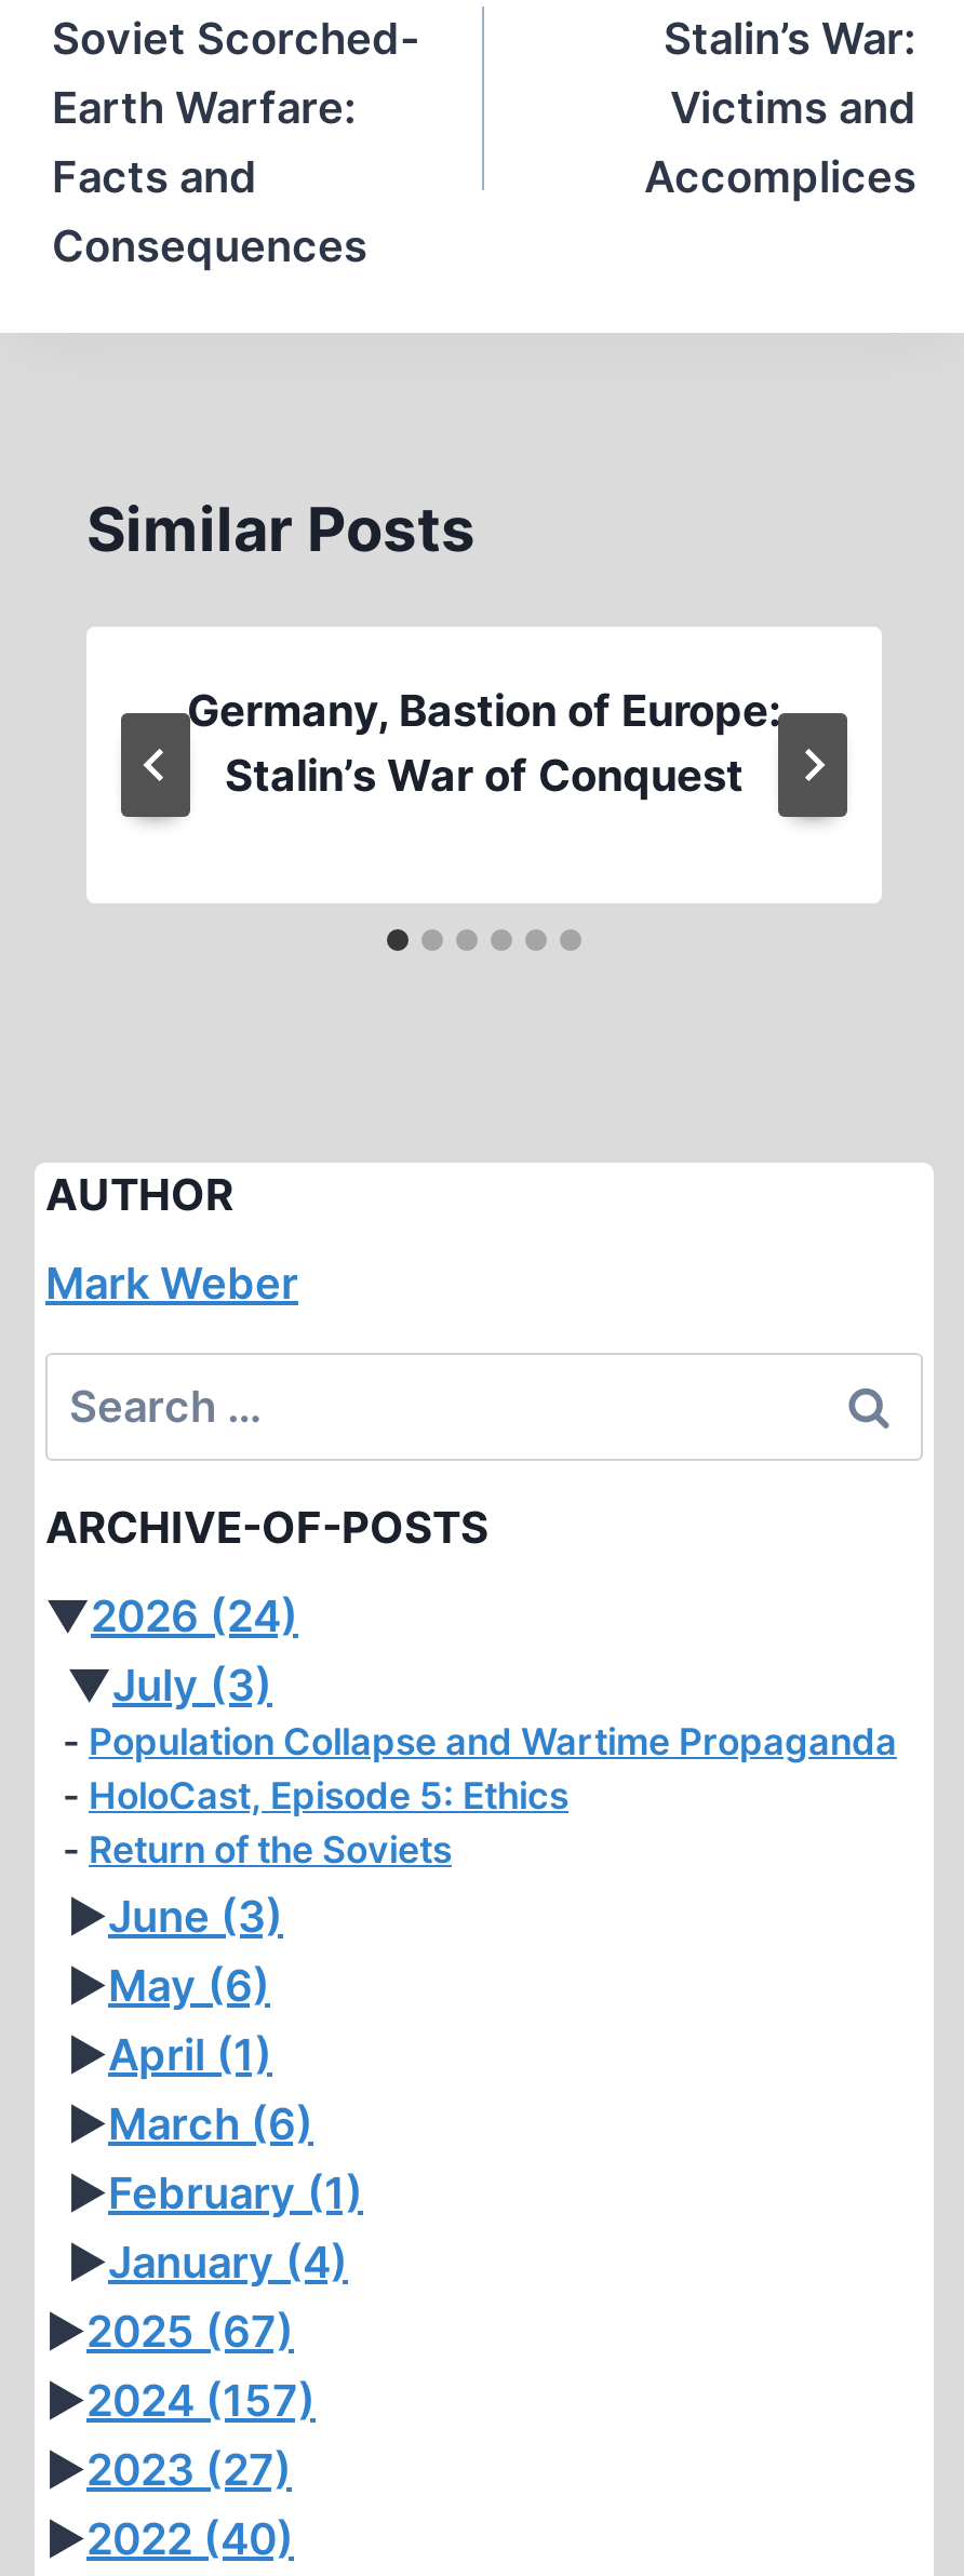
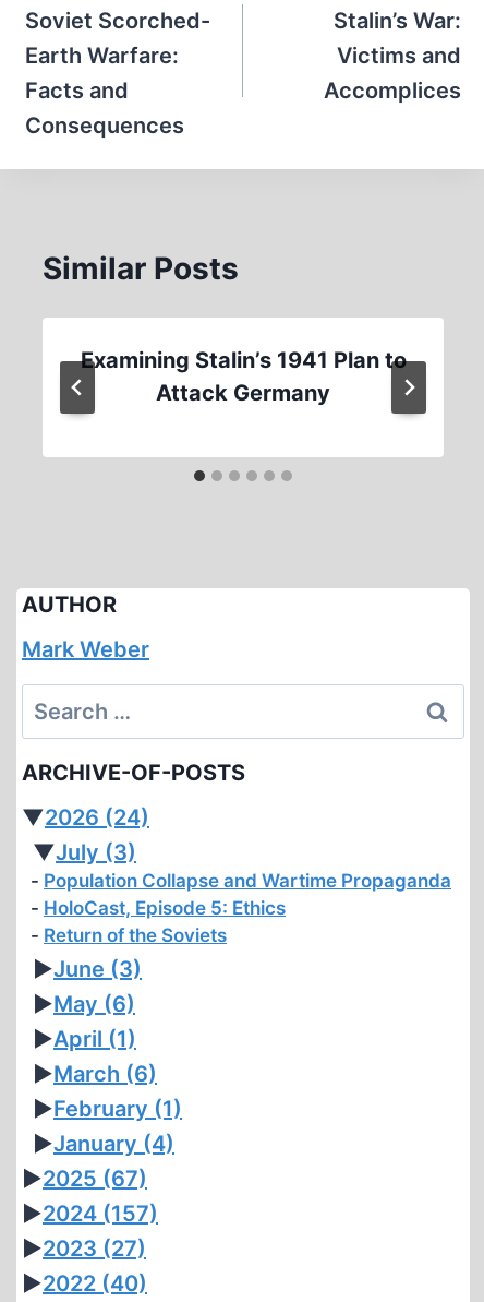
- Germany, Bastion of Europe:
- Stalin’s War of Conquest
+ Examining Stalin’s 1941 Plan to
+ Attack Germany
